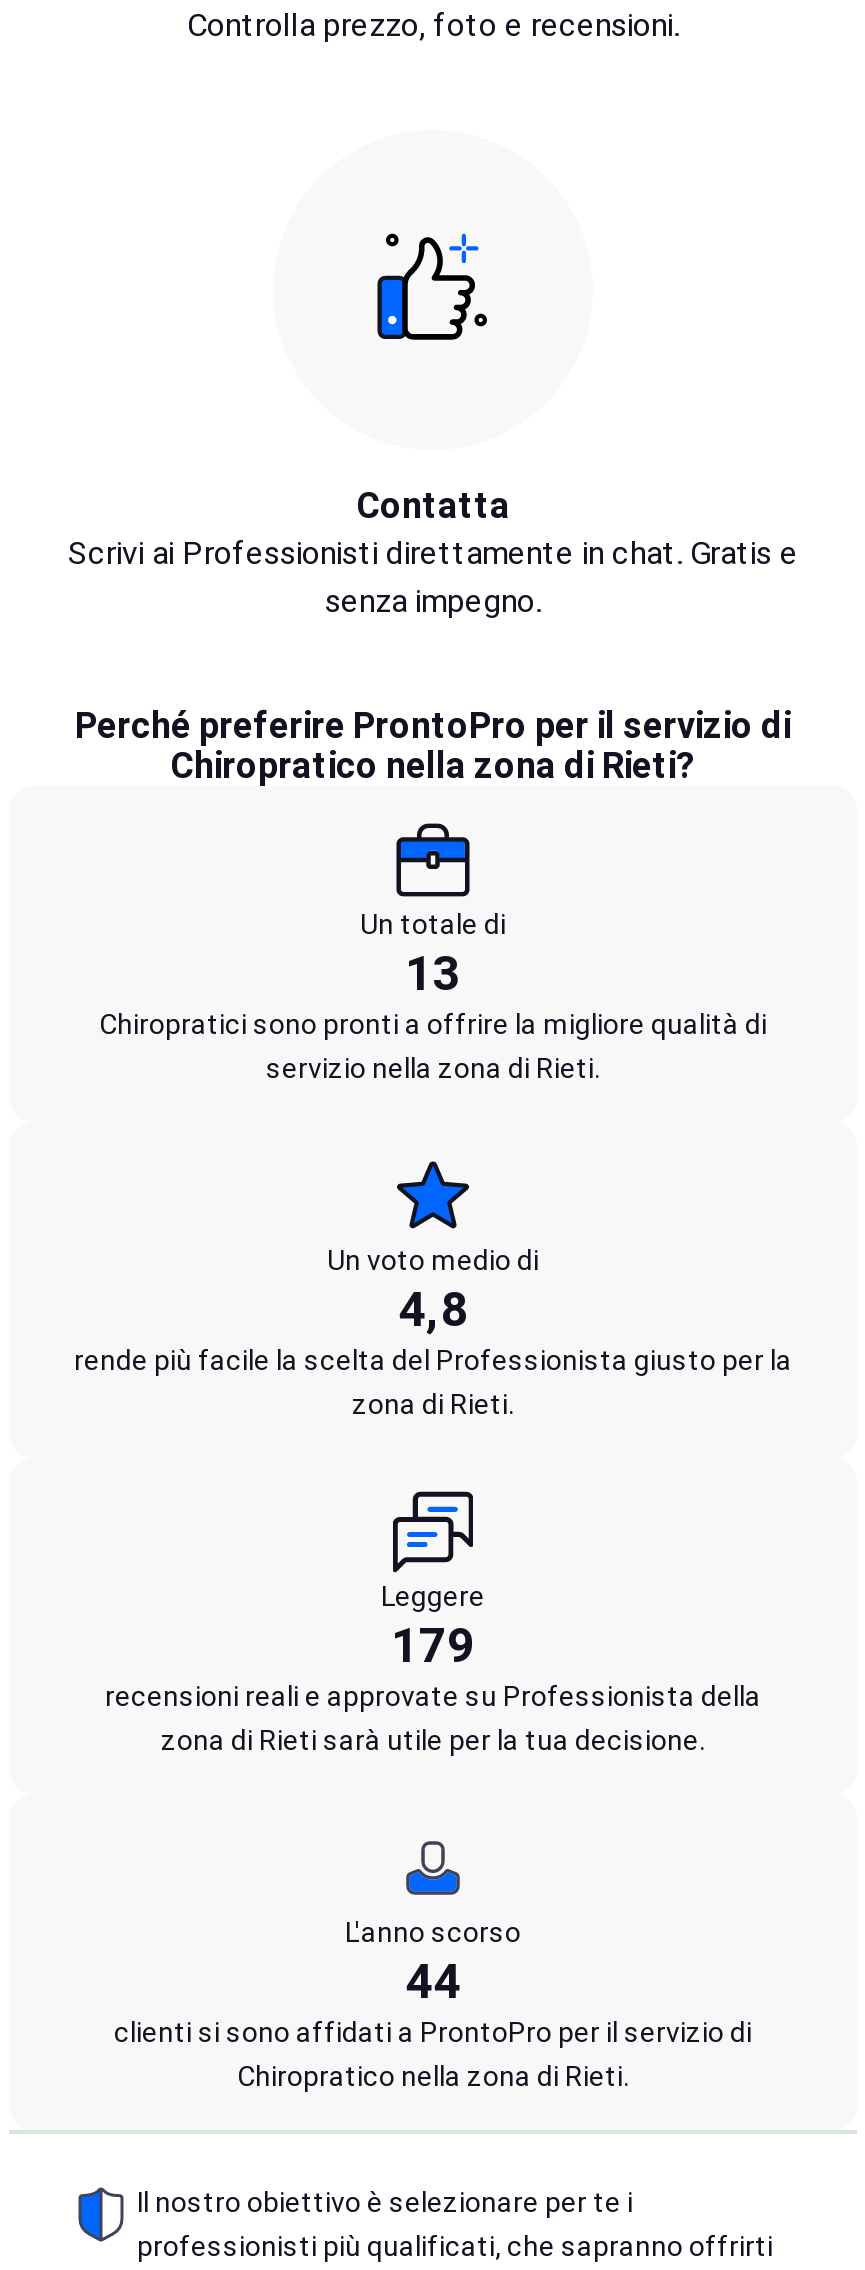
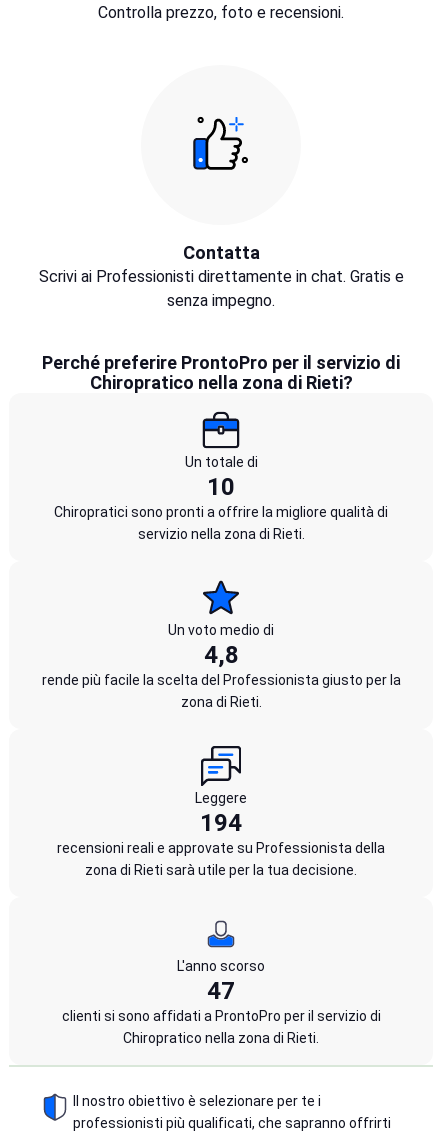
- 13
+ 10

- 179
+ 194

- 44
+ 47
